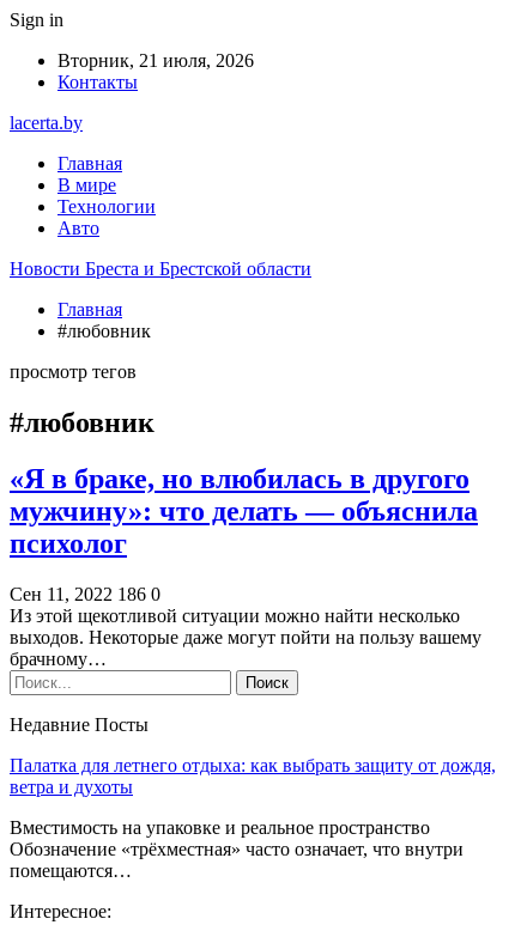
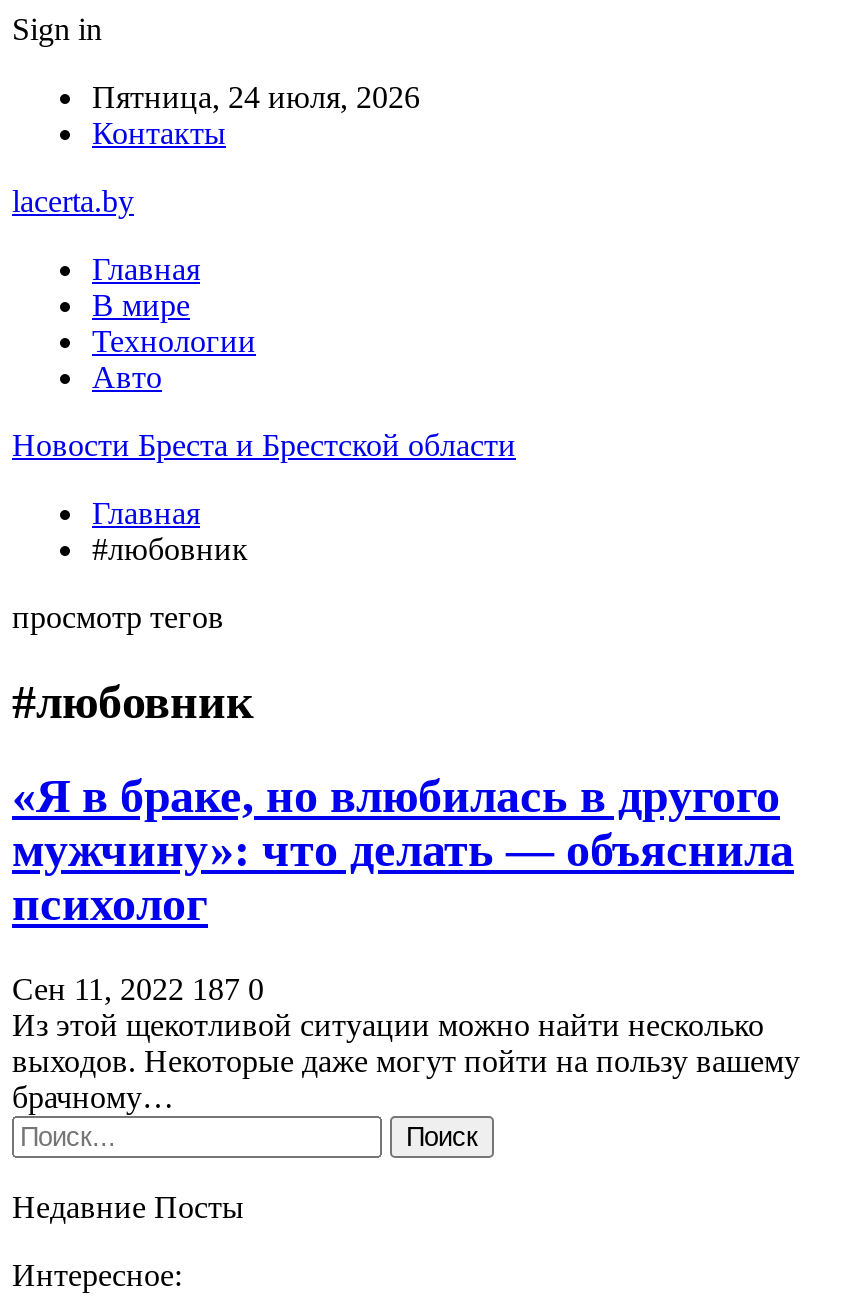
- Вторник, 21 июля, 2026
+ Пятница, 24 июля, 2026

- Сен 11, 2022 186 0
+ Сен 11, 2022 187 0

- Палатка для летнего отдыха: как выбрать защиту от дождя,
- ветра и духоты
- Вместимость на упаковке и реальное пространство
- Обозначение «трёхместная» часто означает, что внутри
- помещаются…
